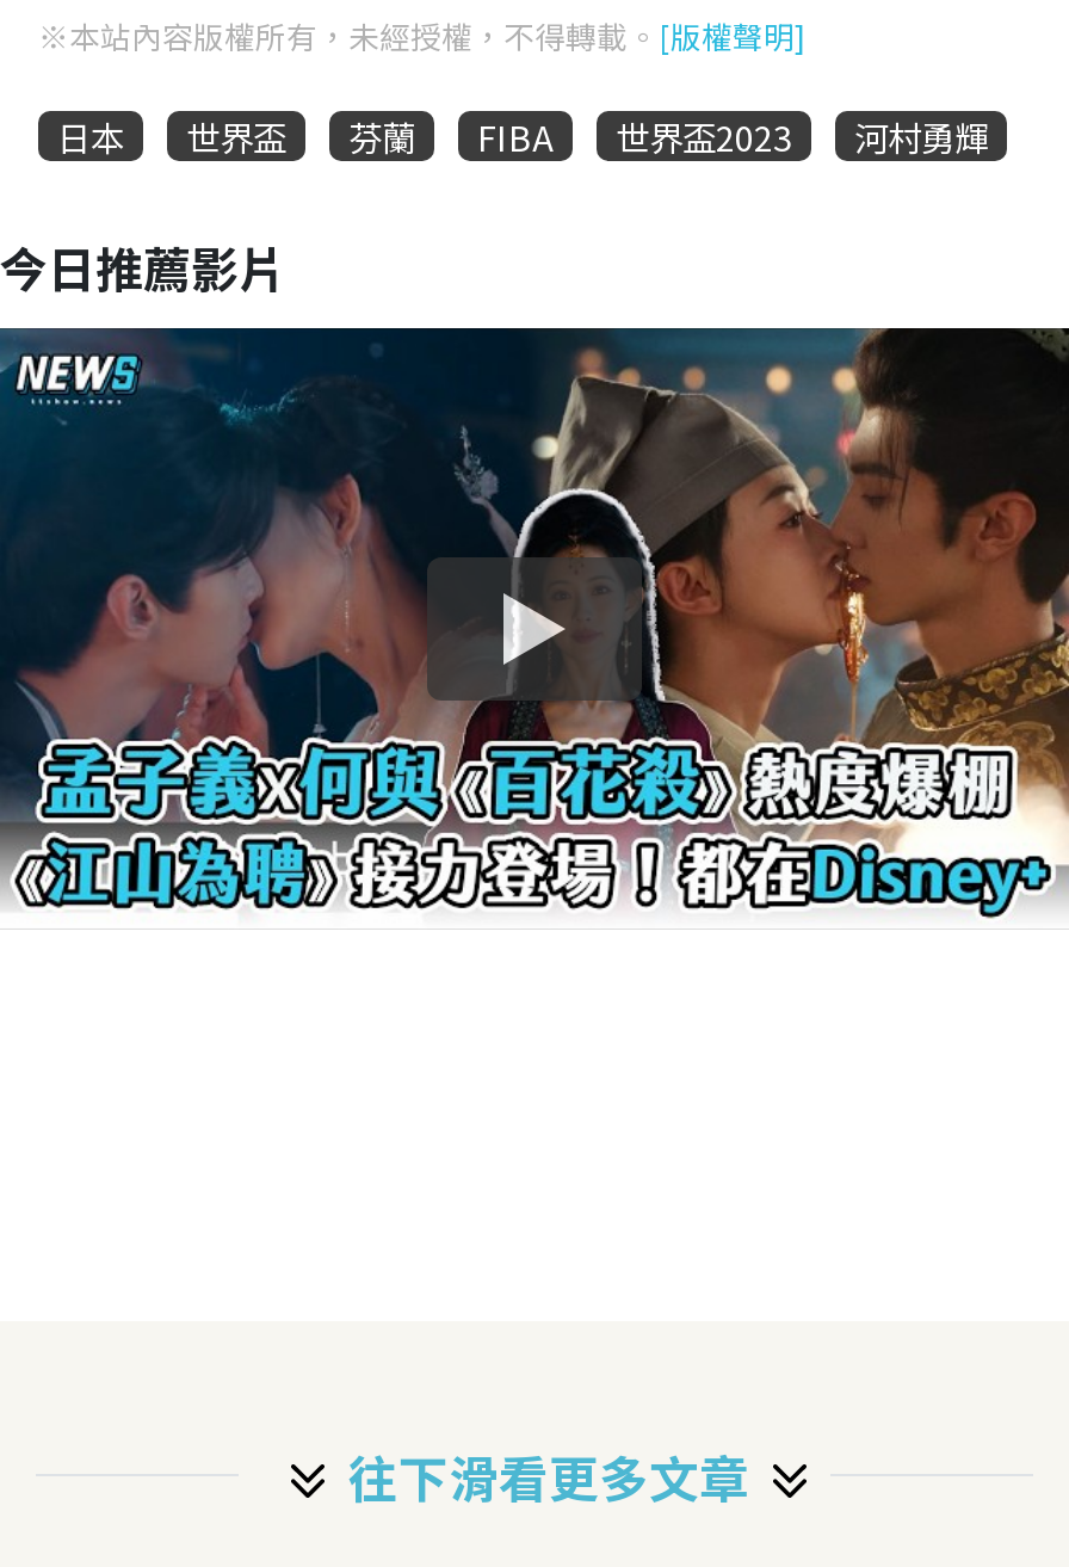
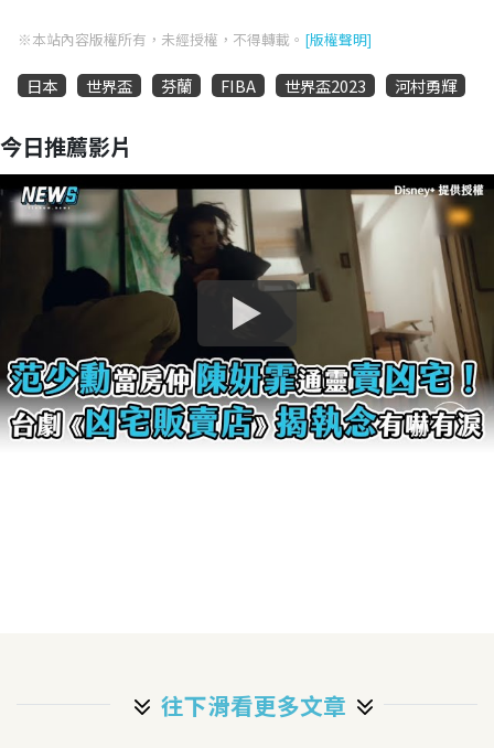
- [image]
+ [image]
